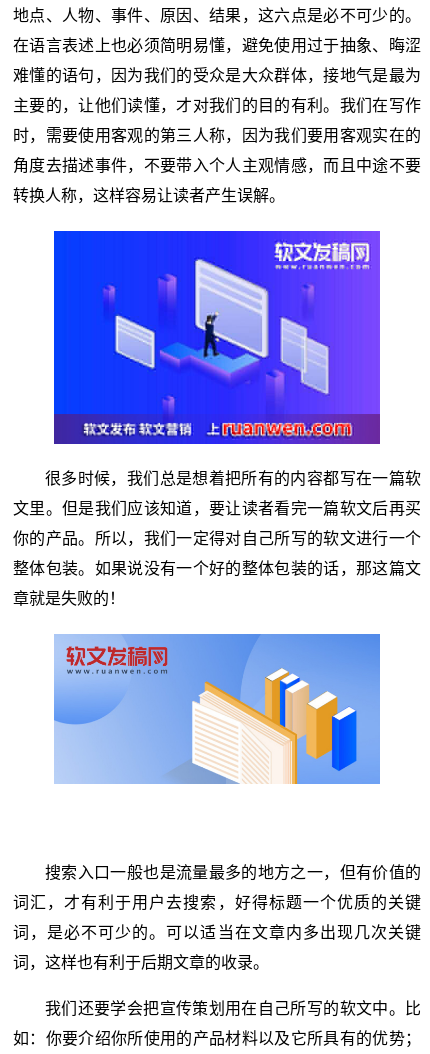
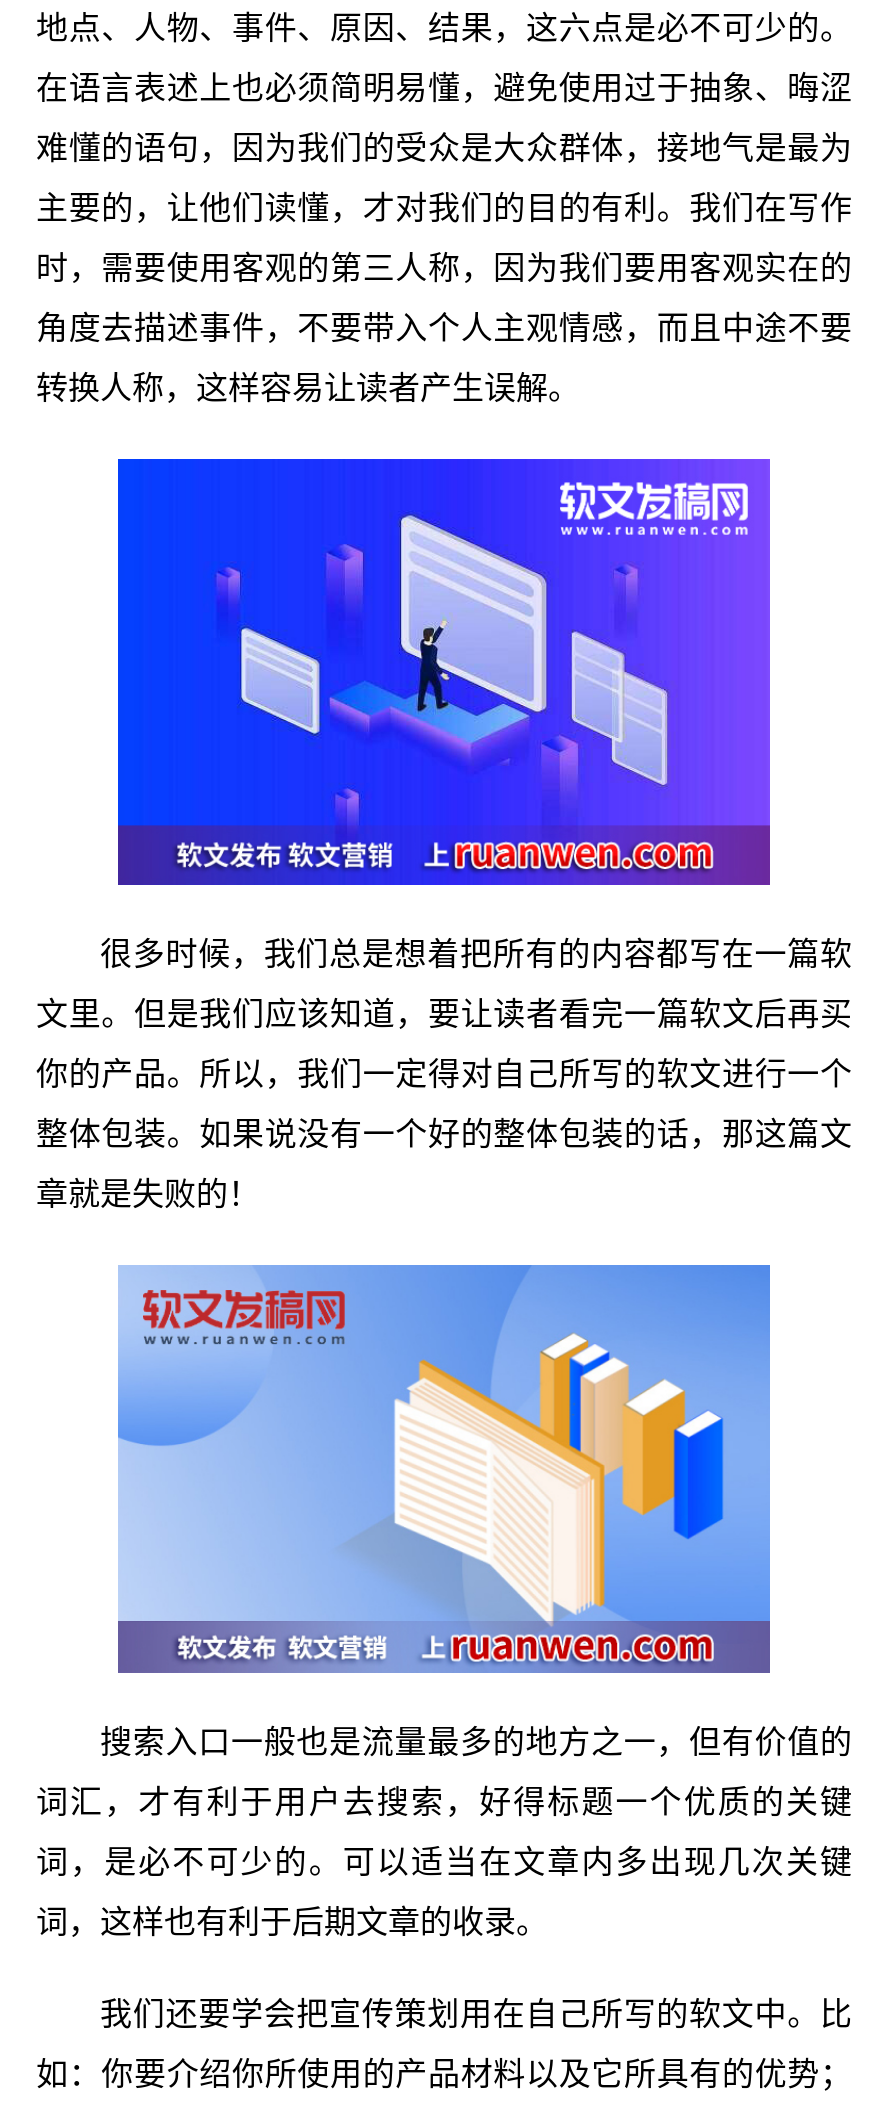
+ [image]
